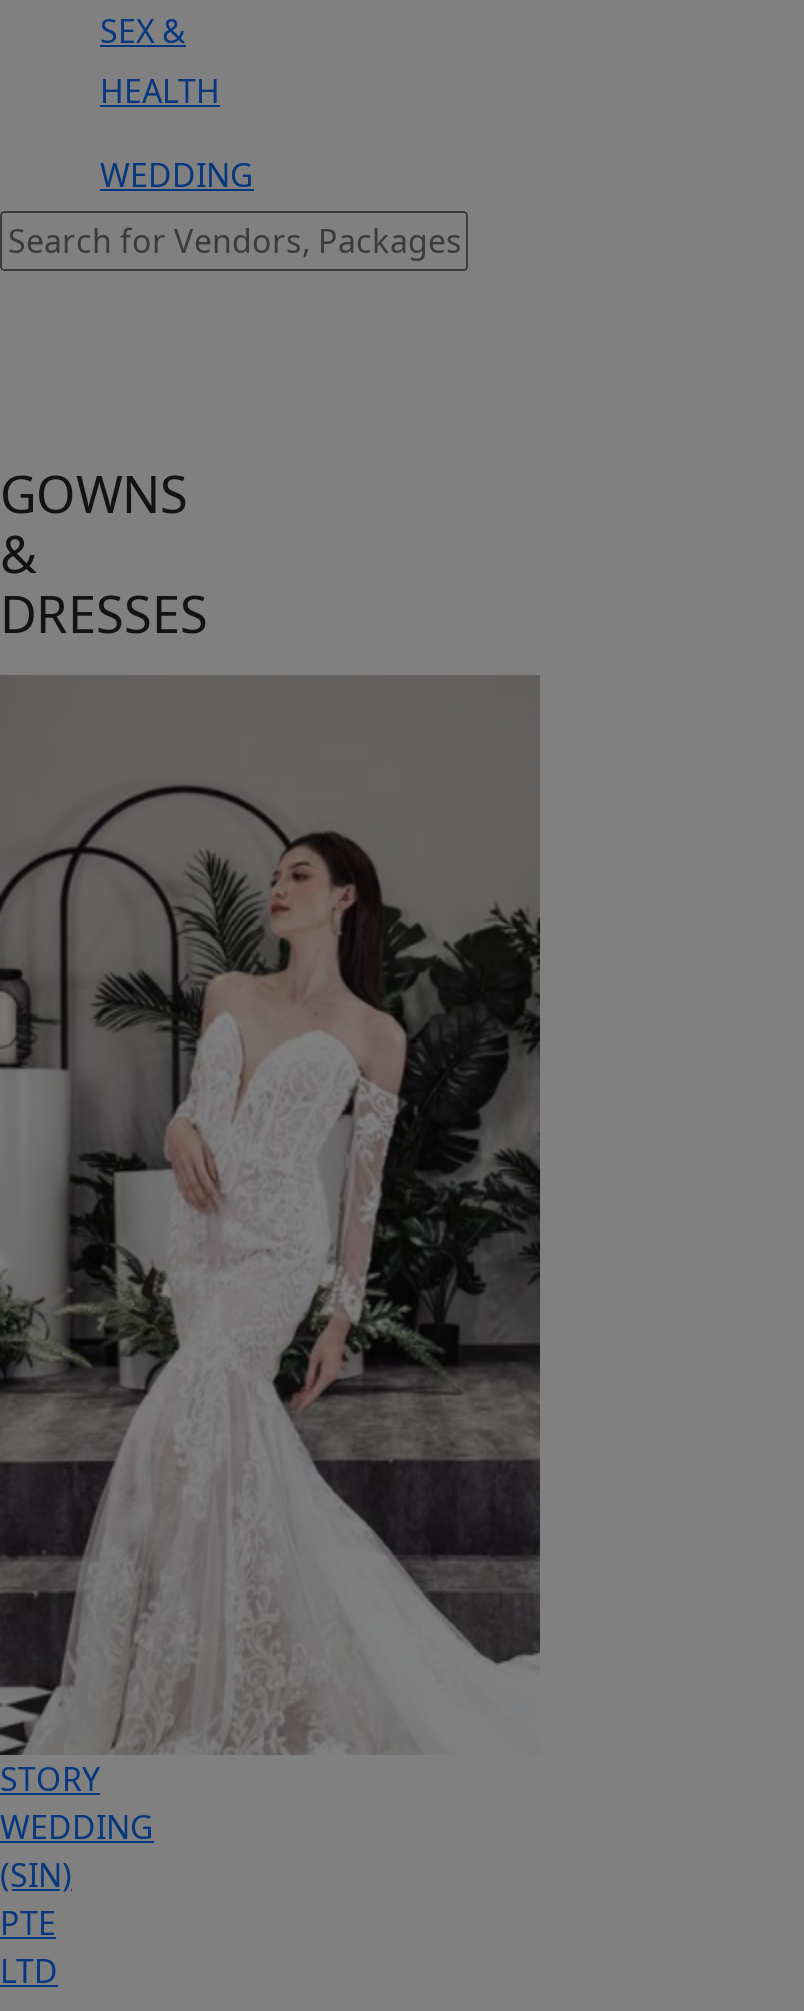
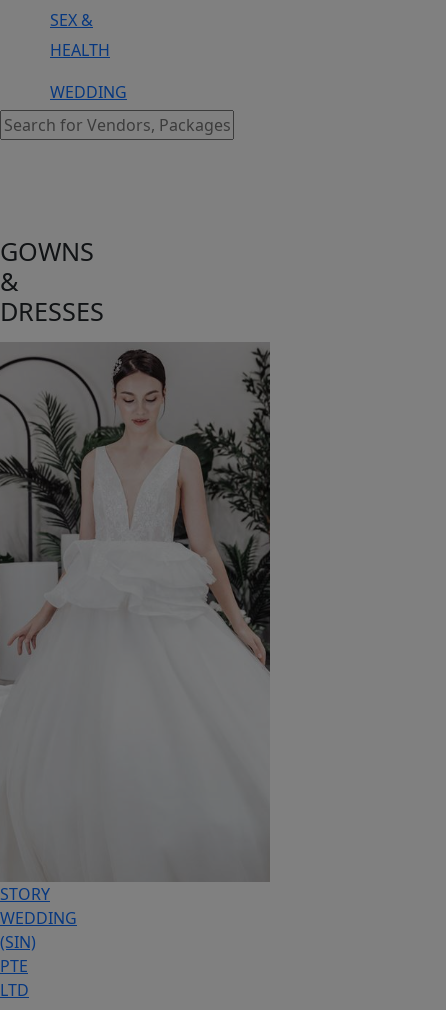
- [image]
+ [image]
